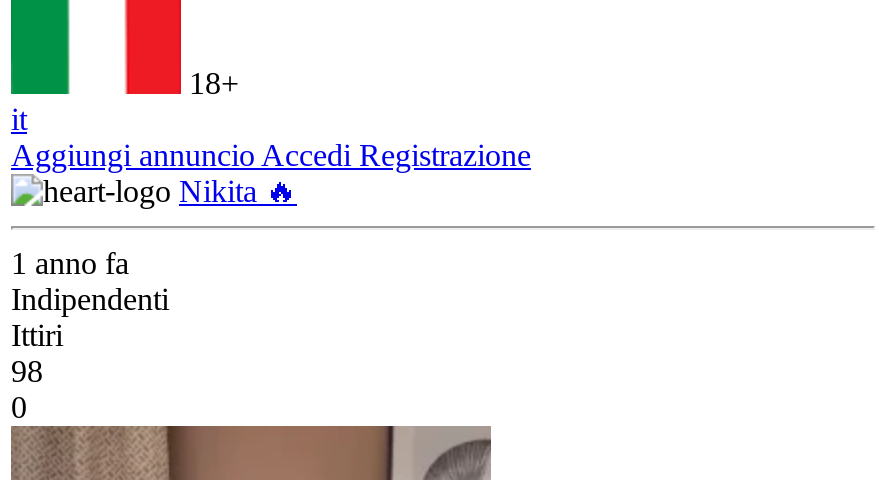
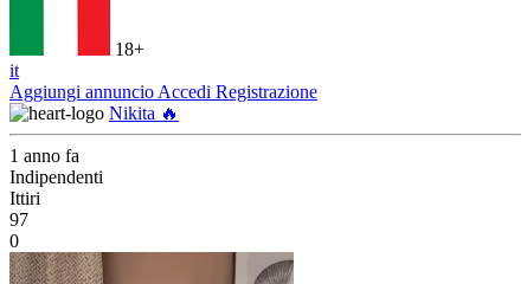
- 98
+ 97
